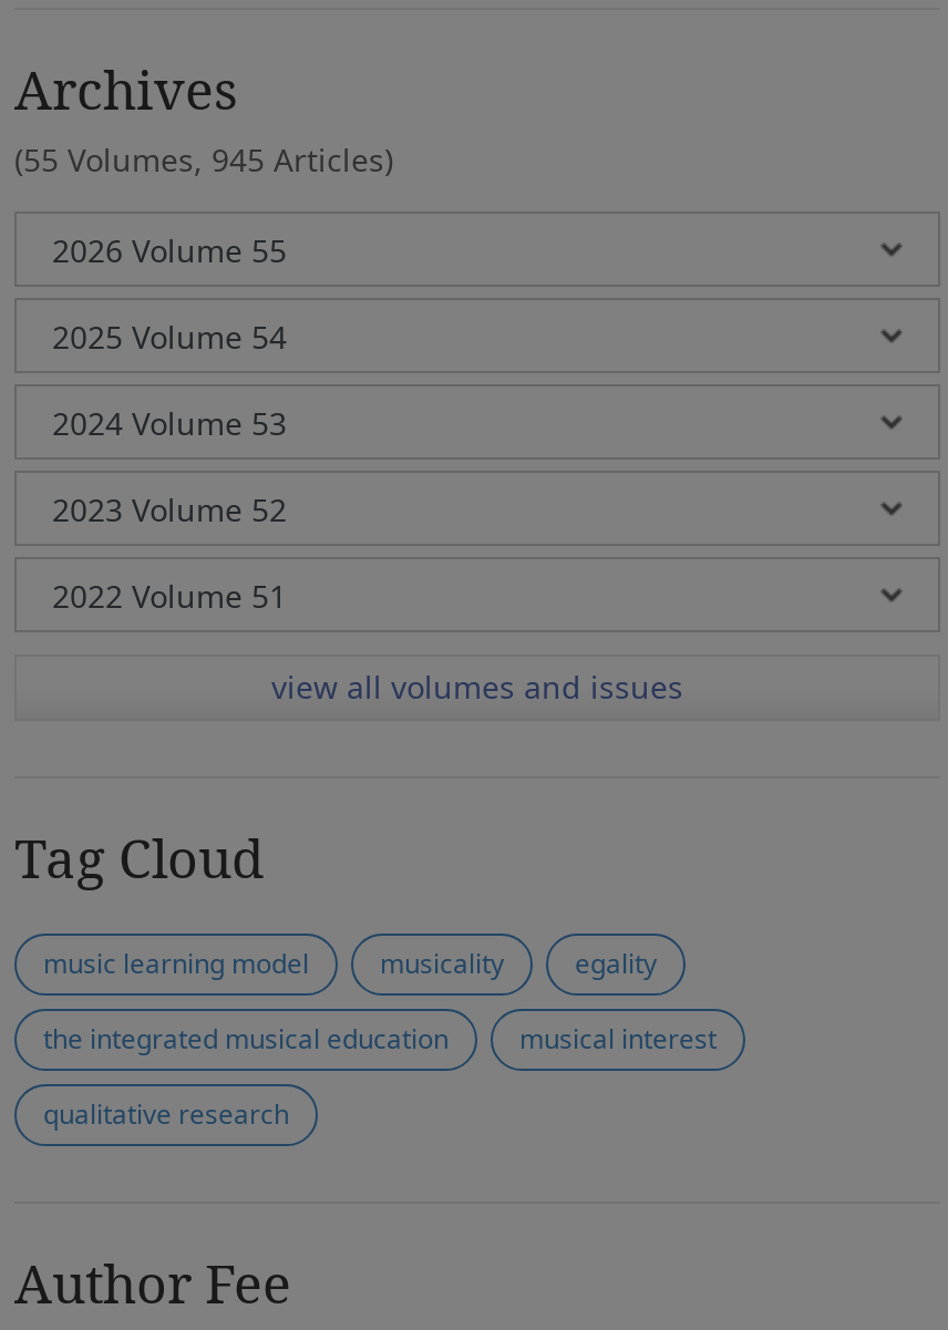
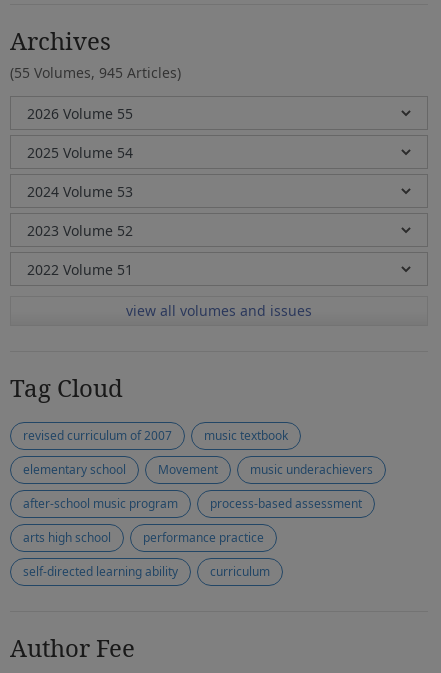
- music learning model
- musicality
- egality
- the integrated musical education
- musical interest
- qualitative research
+ revised curriculum of 2007
+ music textbook
+ elementary school
+ Movement
+ music underachievers
+ after-school music program
+ process-based assessment
+ arts high school
+ performance practice
+ self-directed learning ability
+ curriculum
